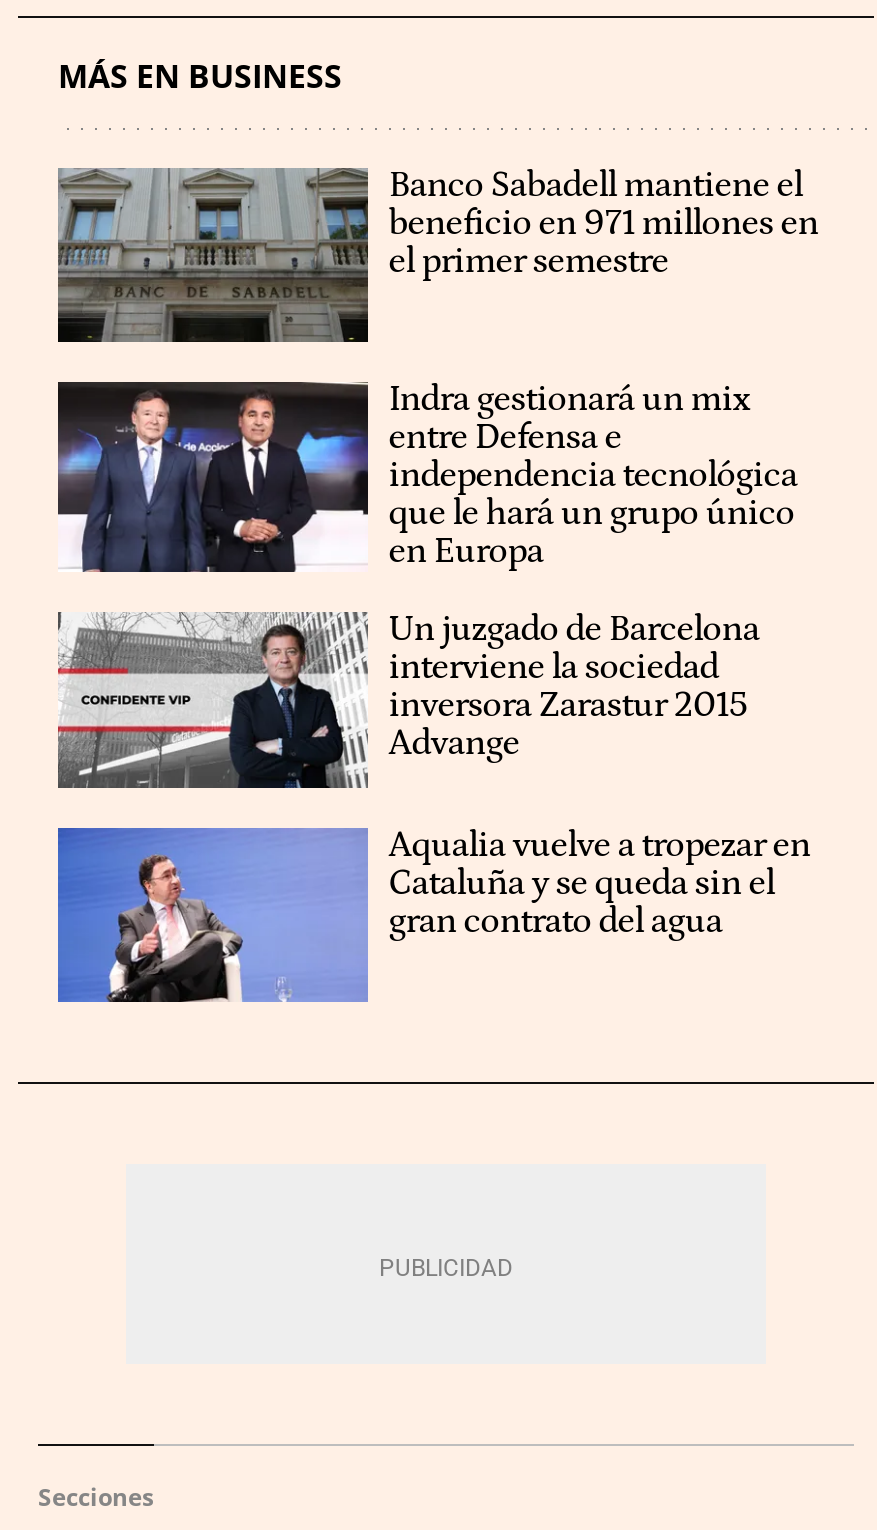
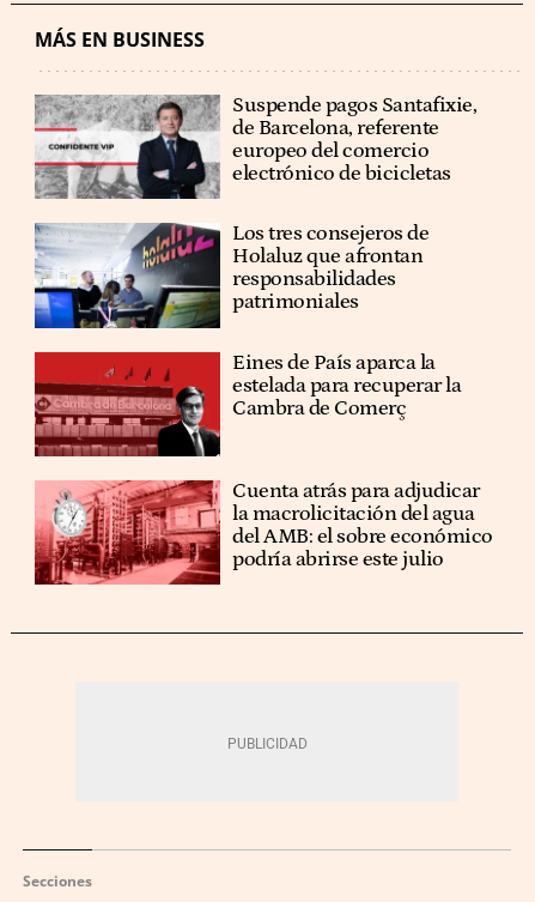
- [image]
- Banco Sabadell mantiene el
- beneficio en 971 millones en
- el primer semestre
+ [image]
+ Suspende pagos Santafixie,
+ de Barcelona, referente
+ europeo del comercio
+ electrónico de bicicletas

- [image]
- Indra gestionará un mix
- entre Defensa e
- independencia tecnológica
- que le hará un grupo único
- en Europa
+ [image]
+ Los tres consejeros de
+ Holaluz que afrontan
+ responsabilidades
+ patrimoniales

- [image]
- Un juzgado de Barcelona
- interviene la sociedad
- inversora Zarastur 2015
- Advange
+ [image]
+ Eines de País aparca la
+ estelada para recuperar la
+ Cambra de Comerç

- [image]
- Aqualia vuelve a tropezar en
- Cataluña y se queda sin el
- gran contrato del agua
+ [image]
+ Cuenta atrás para adjudicar
+ la macrolicitación del agua
+ del AMB: el sobre económico
+ podría abrirse este julio
